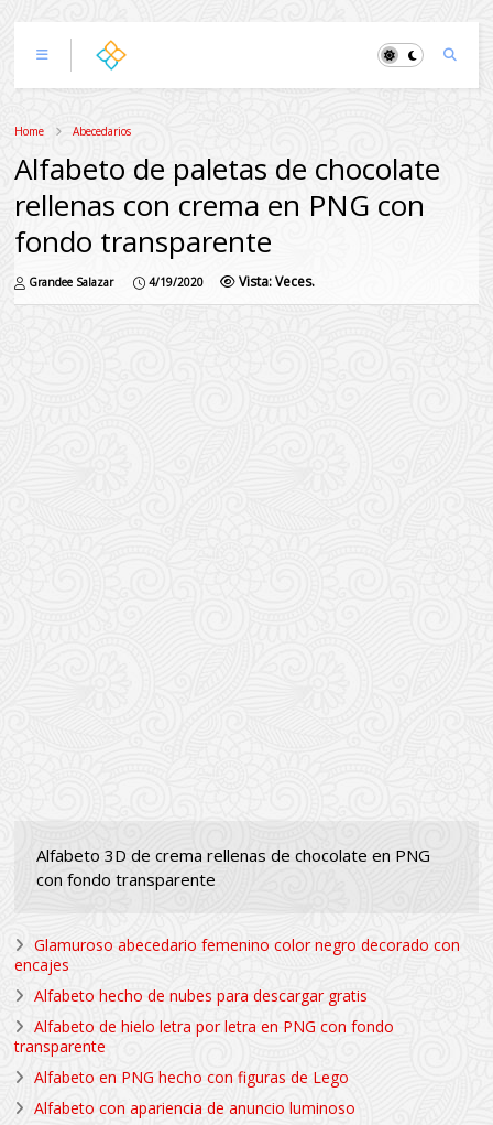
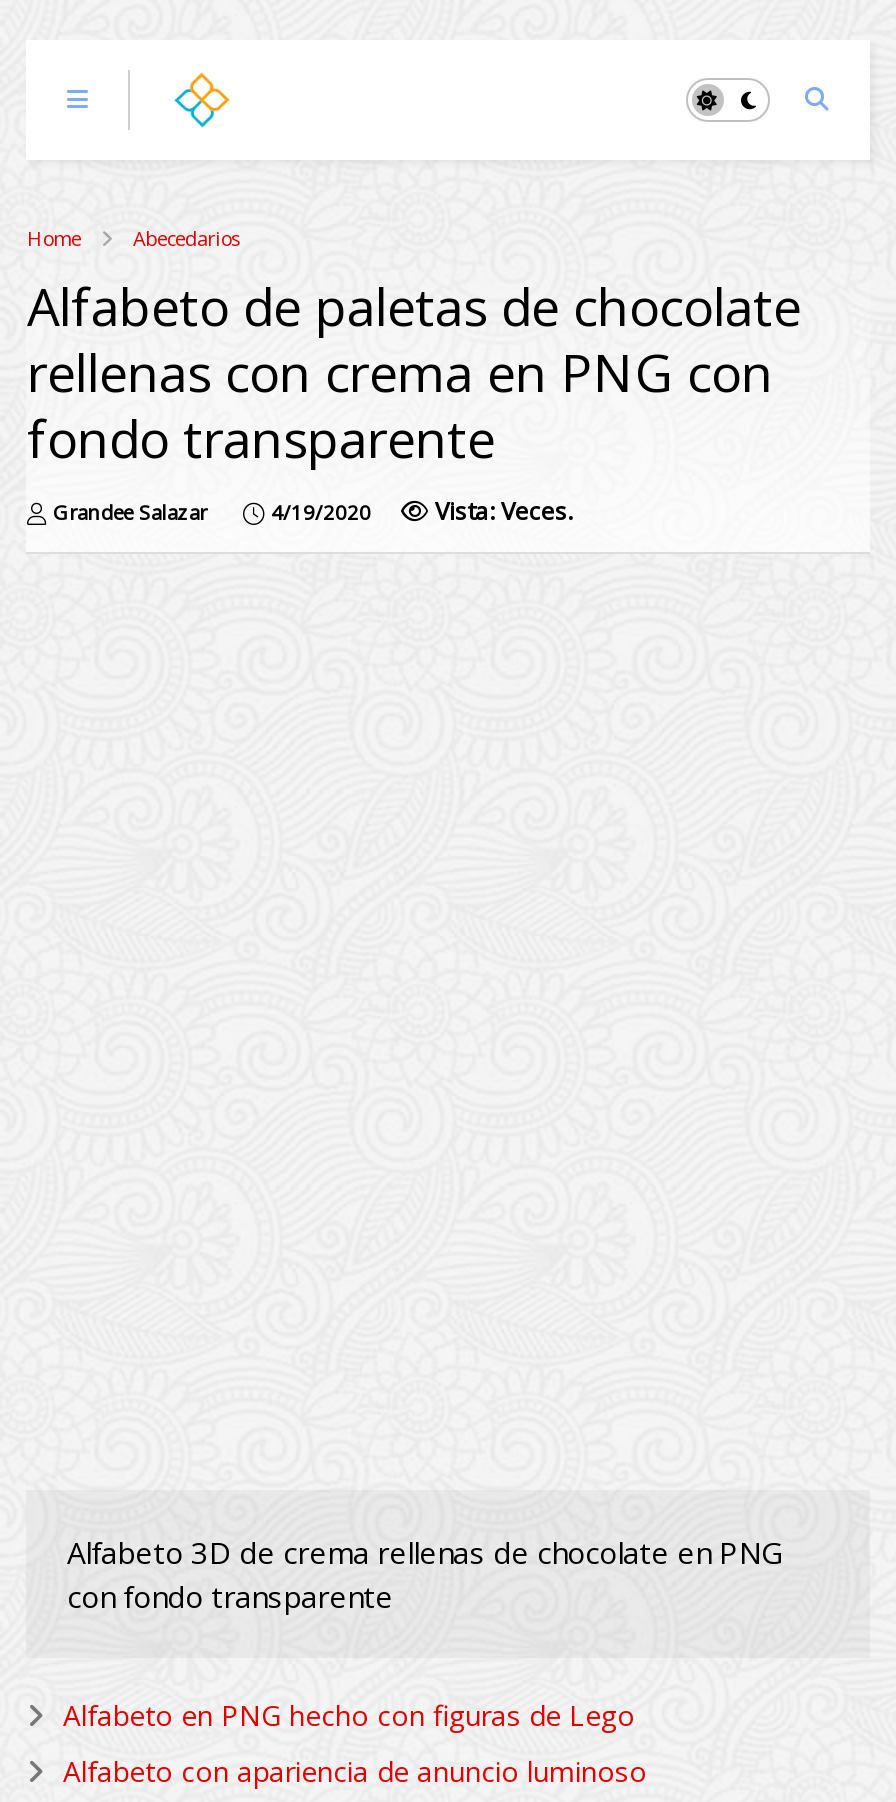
- Glamuroso abecedario femenino color negro decorado con
- encajes
- Alfabeto hecho de nubes para descargar gratis
- Alfabeto de hielo letra por letra en PNG con fondo
- transparente
